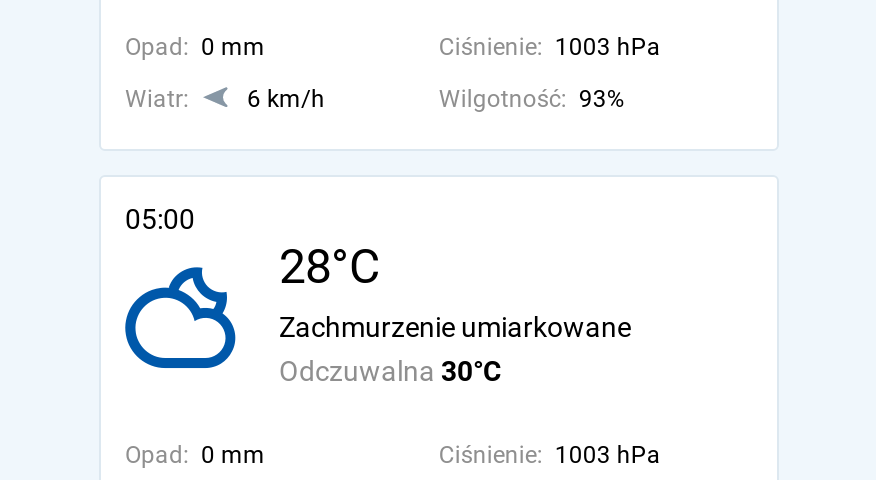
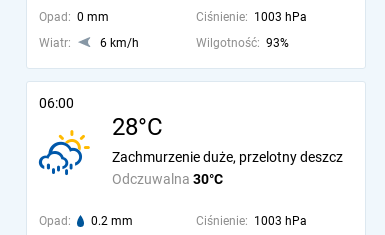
- 05:00
+ 06:00

- [image]
- Zachmurzenie umiarkowane
+ [image]
+ Zachmurzenie duże, przelotny deszcz

- Opad: 0 mm
+ Opad:
+ 0.2 mm
